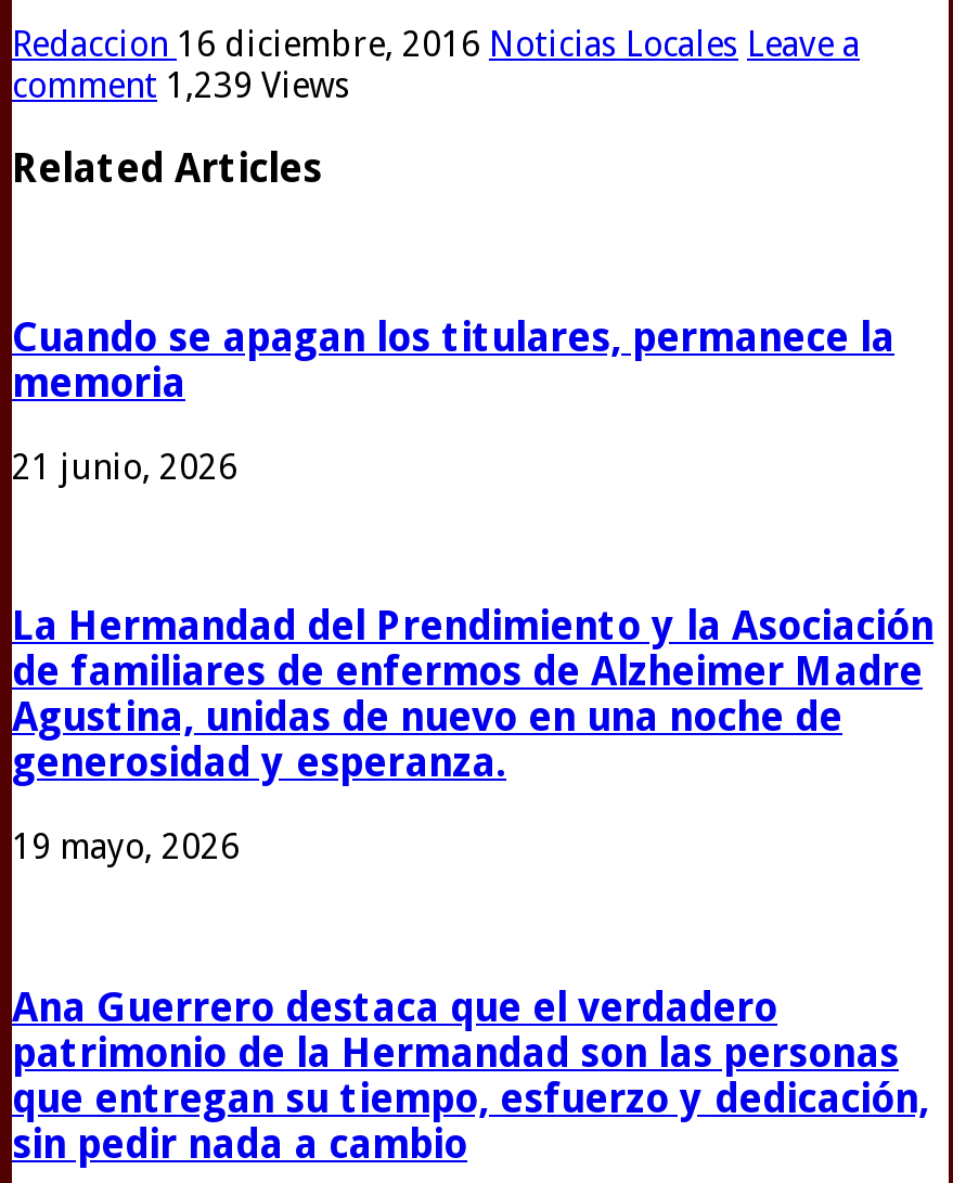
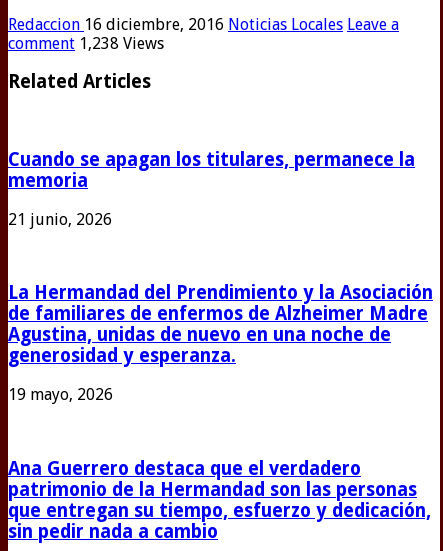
- comment 1,239 Views
+ comment 1,238 Views
